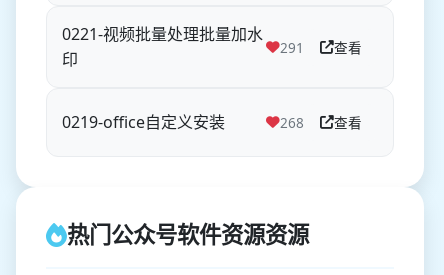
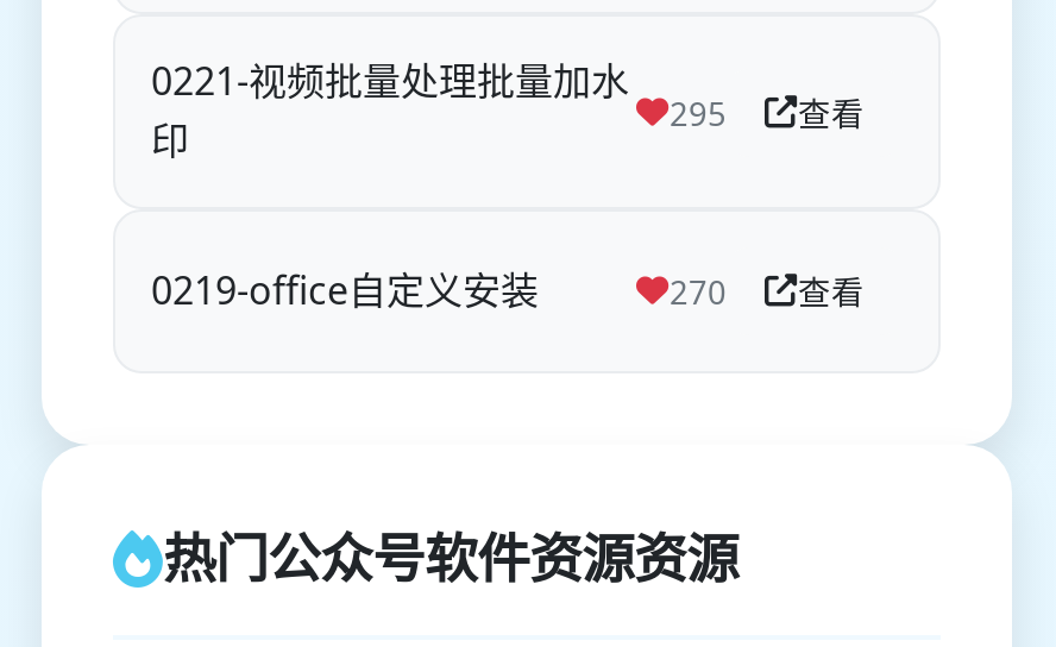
- 291 查看
+ 295 查看

- 268 查看
+ 270 查看
